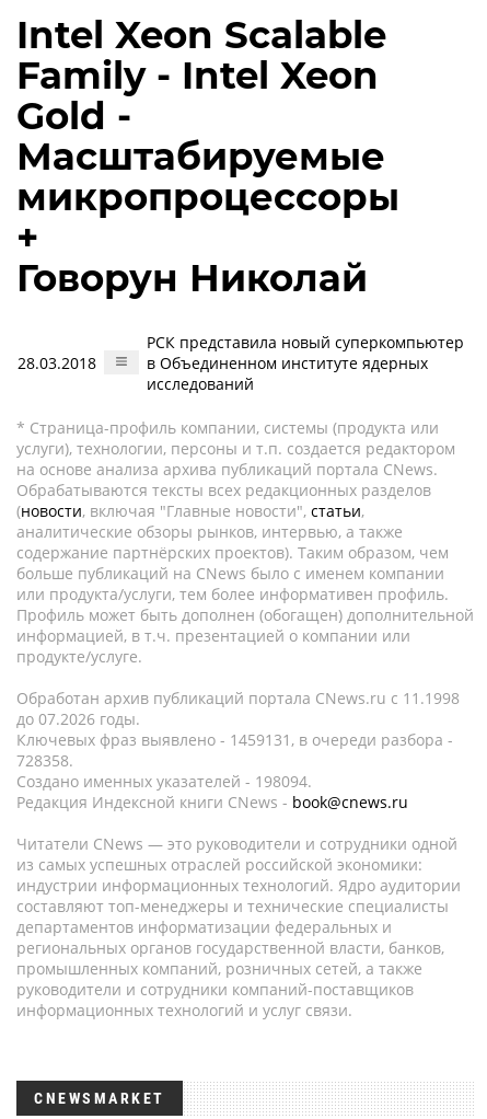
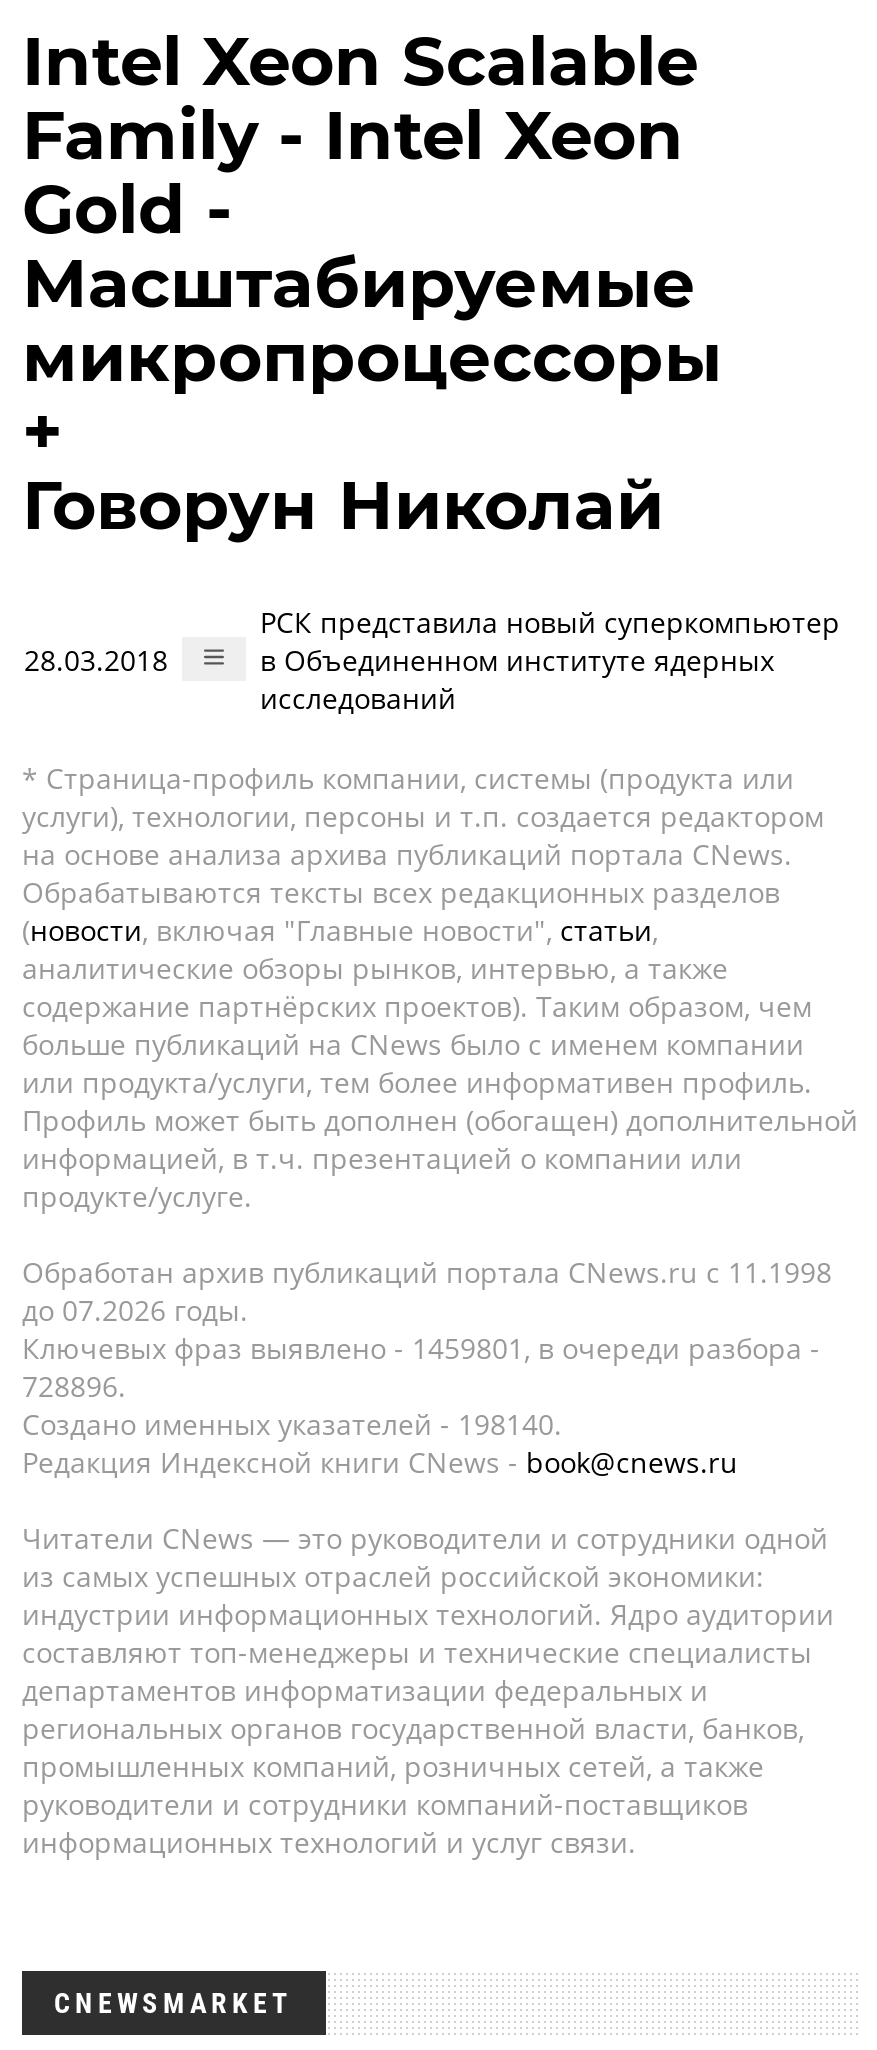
- Ключевых фраз выявлено - 1459131, в очереди разбора -
+ Ключевых фраз выявлено - 1459801, в очереди разбора -

- 728358.
+ 728896.

- Создано именных указателей - 198094.
+ Создано именных указателей - 198140.
